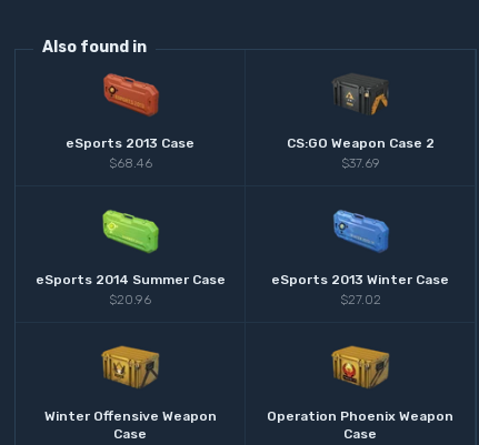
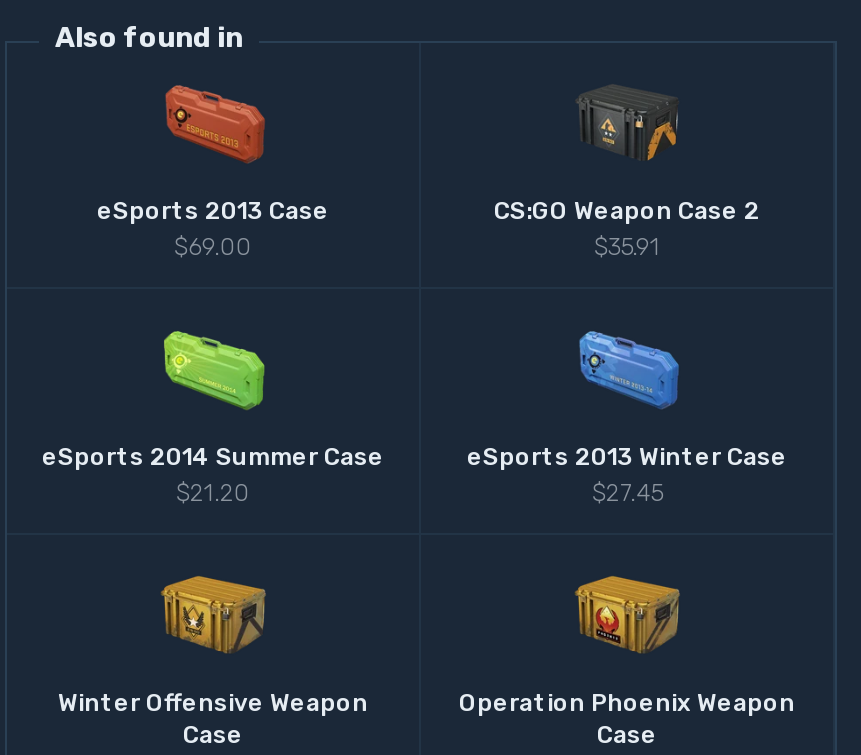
- $68.46
+ $69.00

- $37.69
+ $35.91

- $20.96
+ $21.20

- $27.02
+ $27.45
